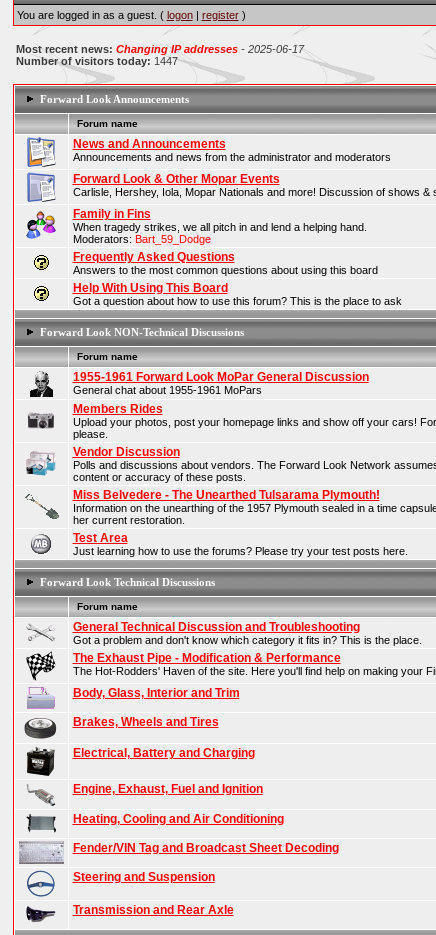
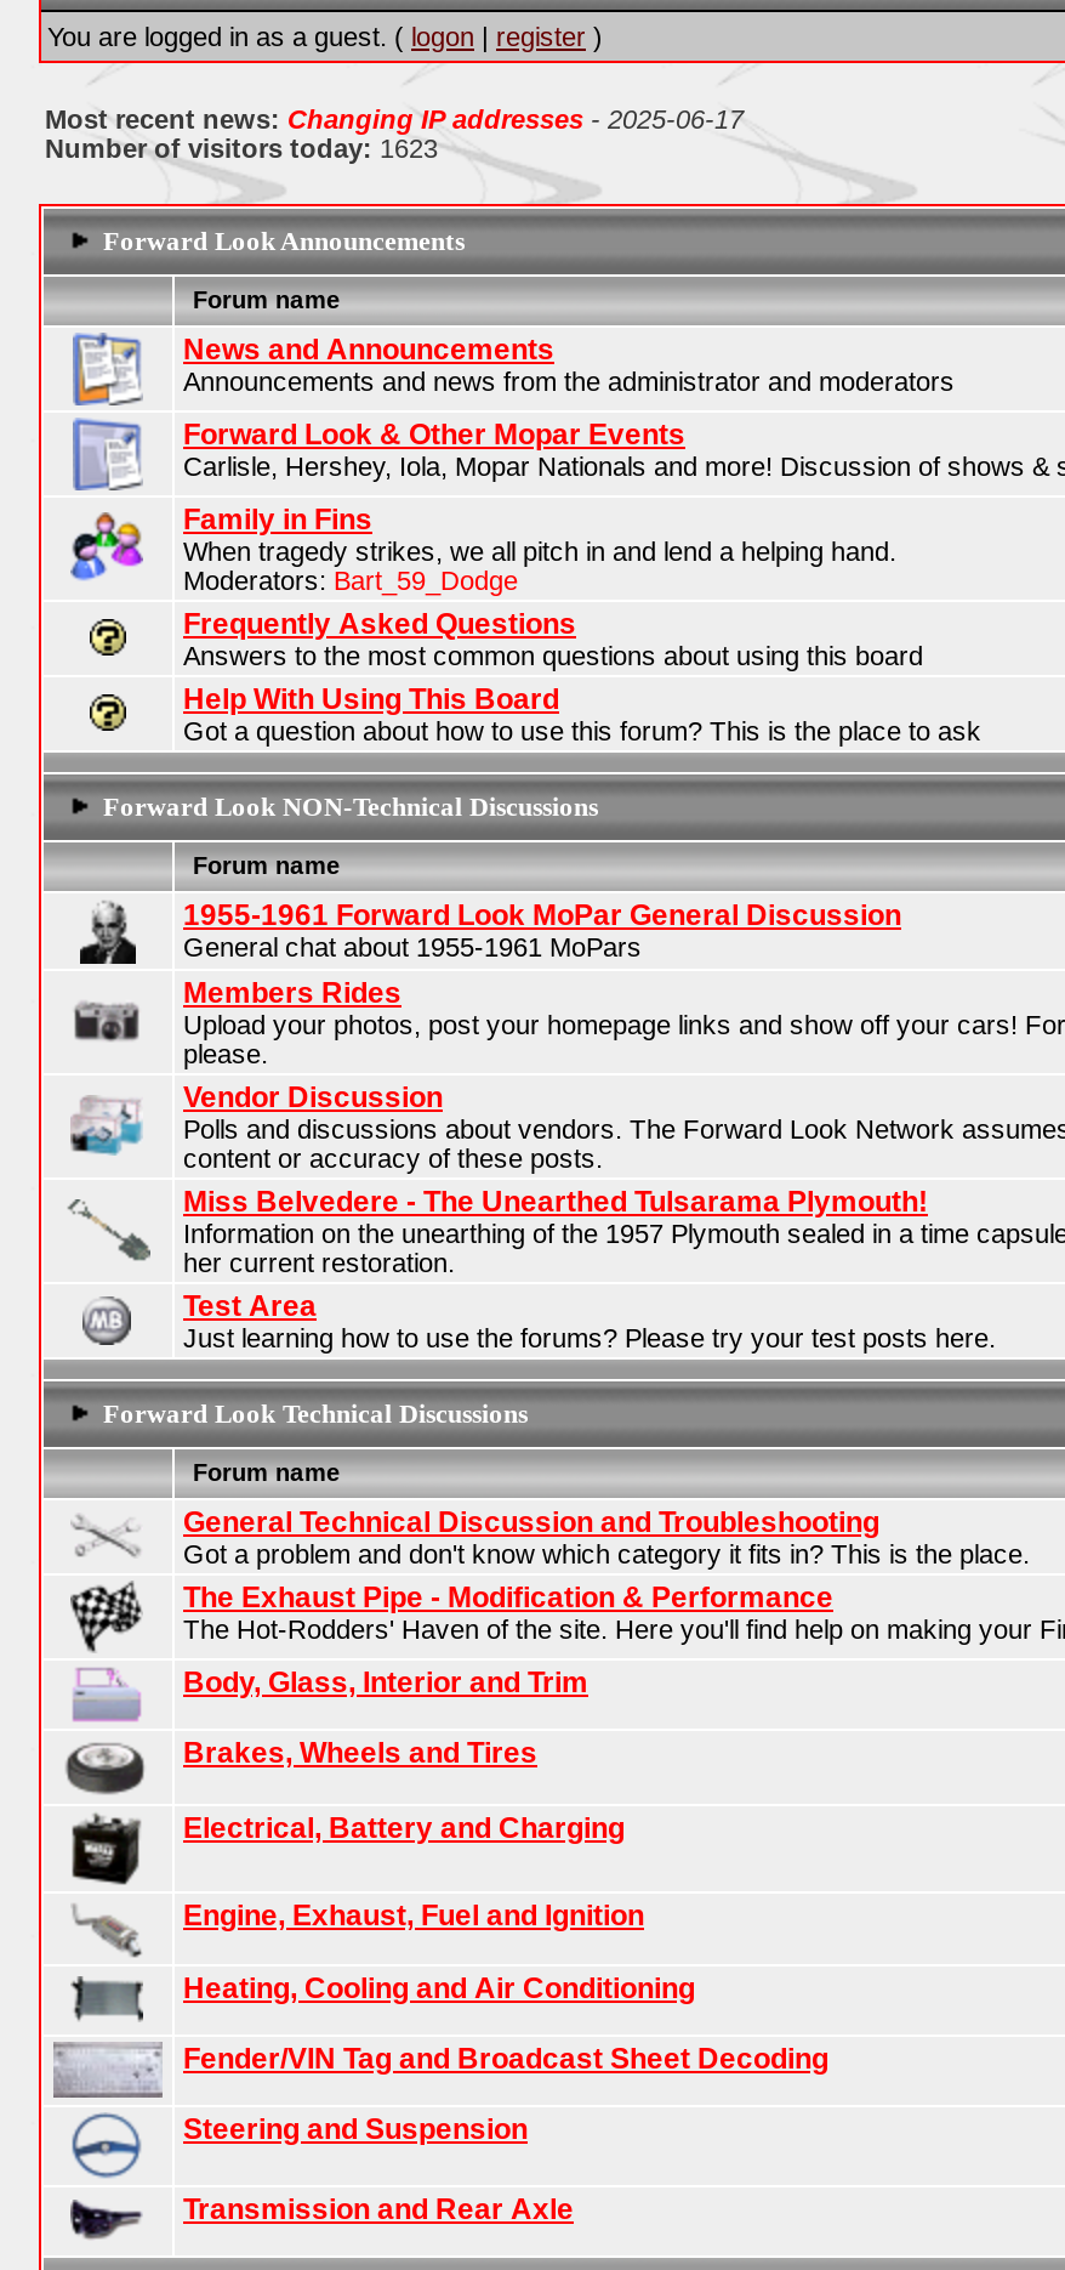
- Number of visitors today: 1447
+ Number of visitors today: 1623
